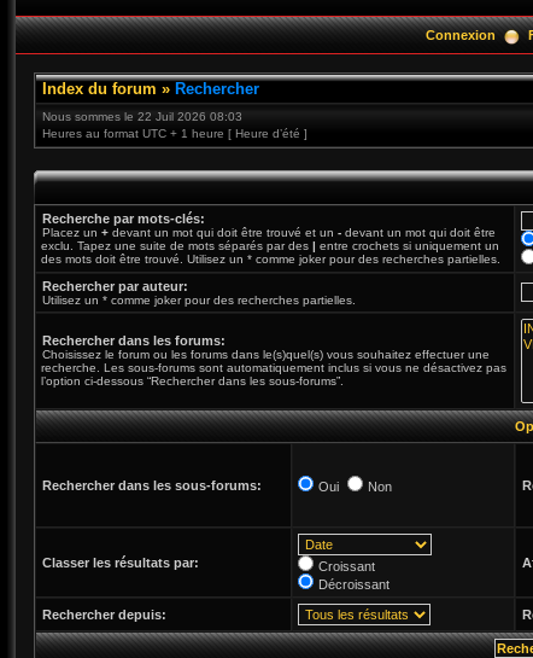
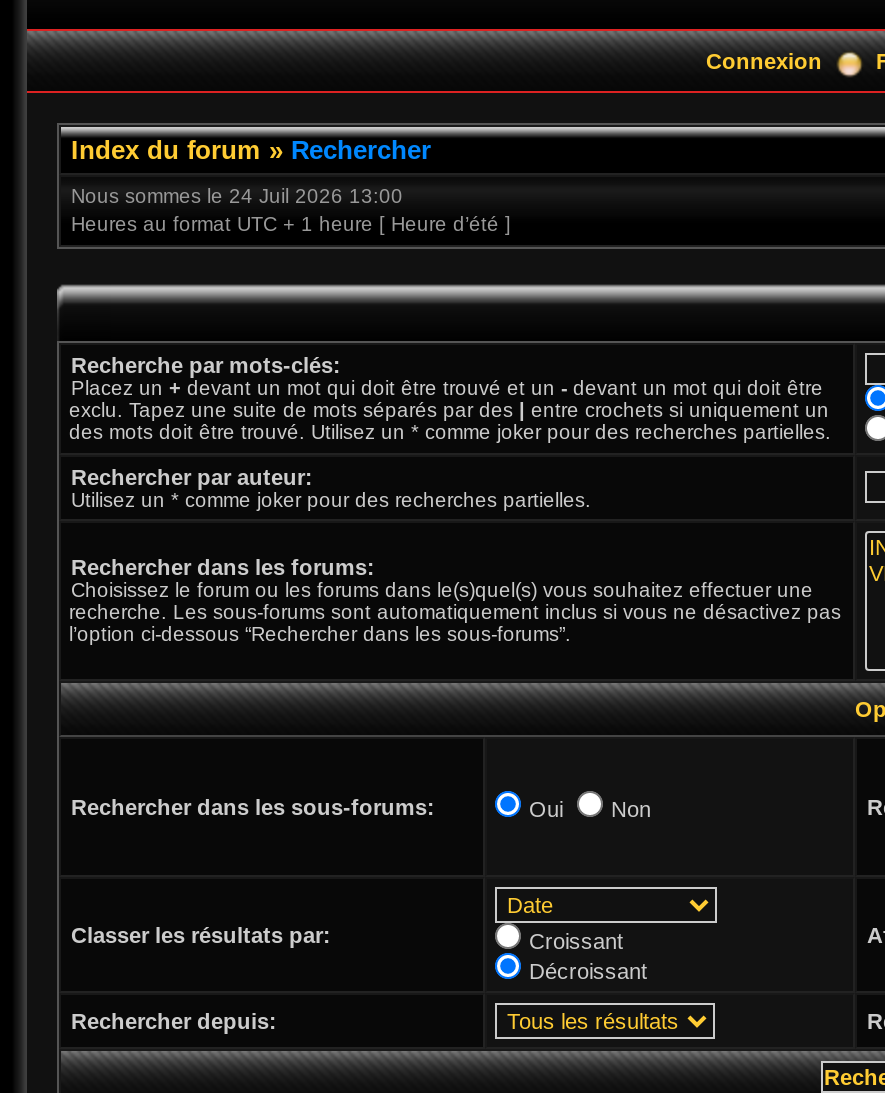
- Nous sommes le 22 Juil 2026 08:03
+ Nous sommes le 24 Juil 2026 13:00
